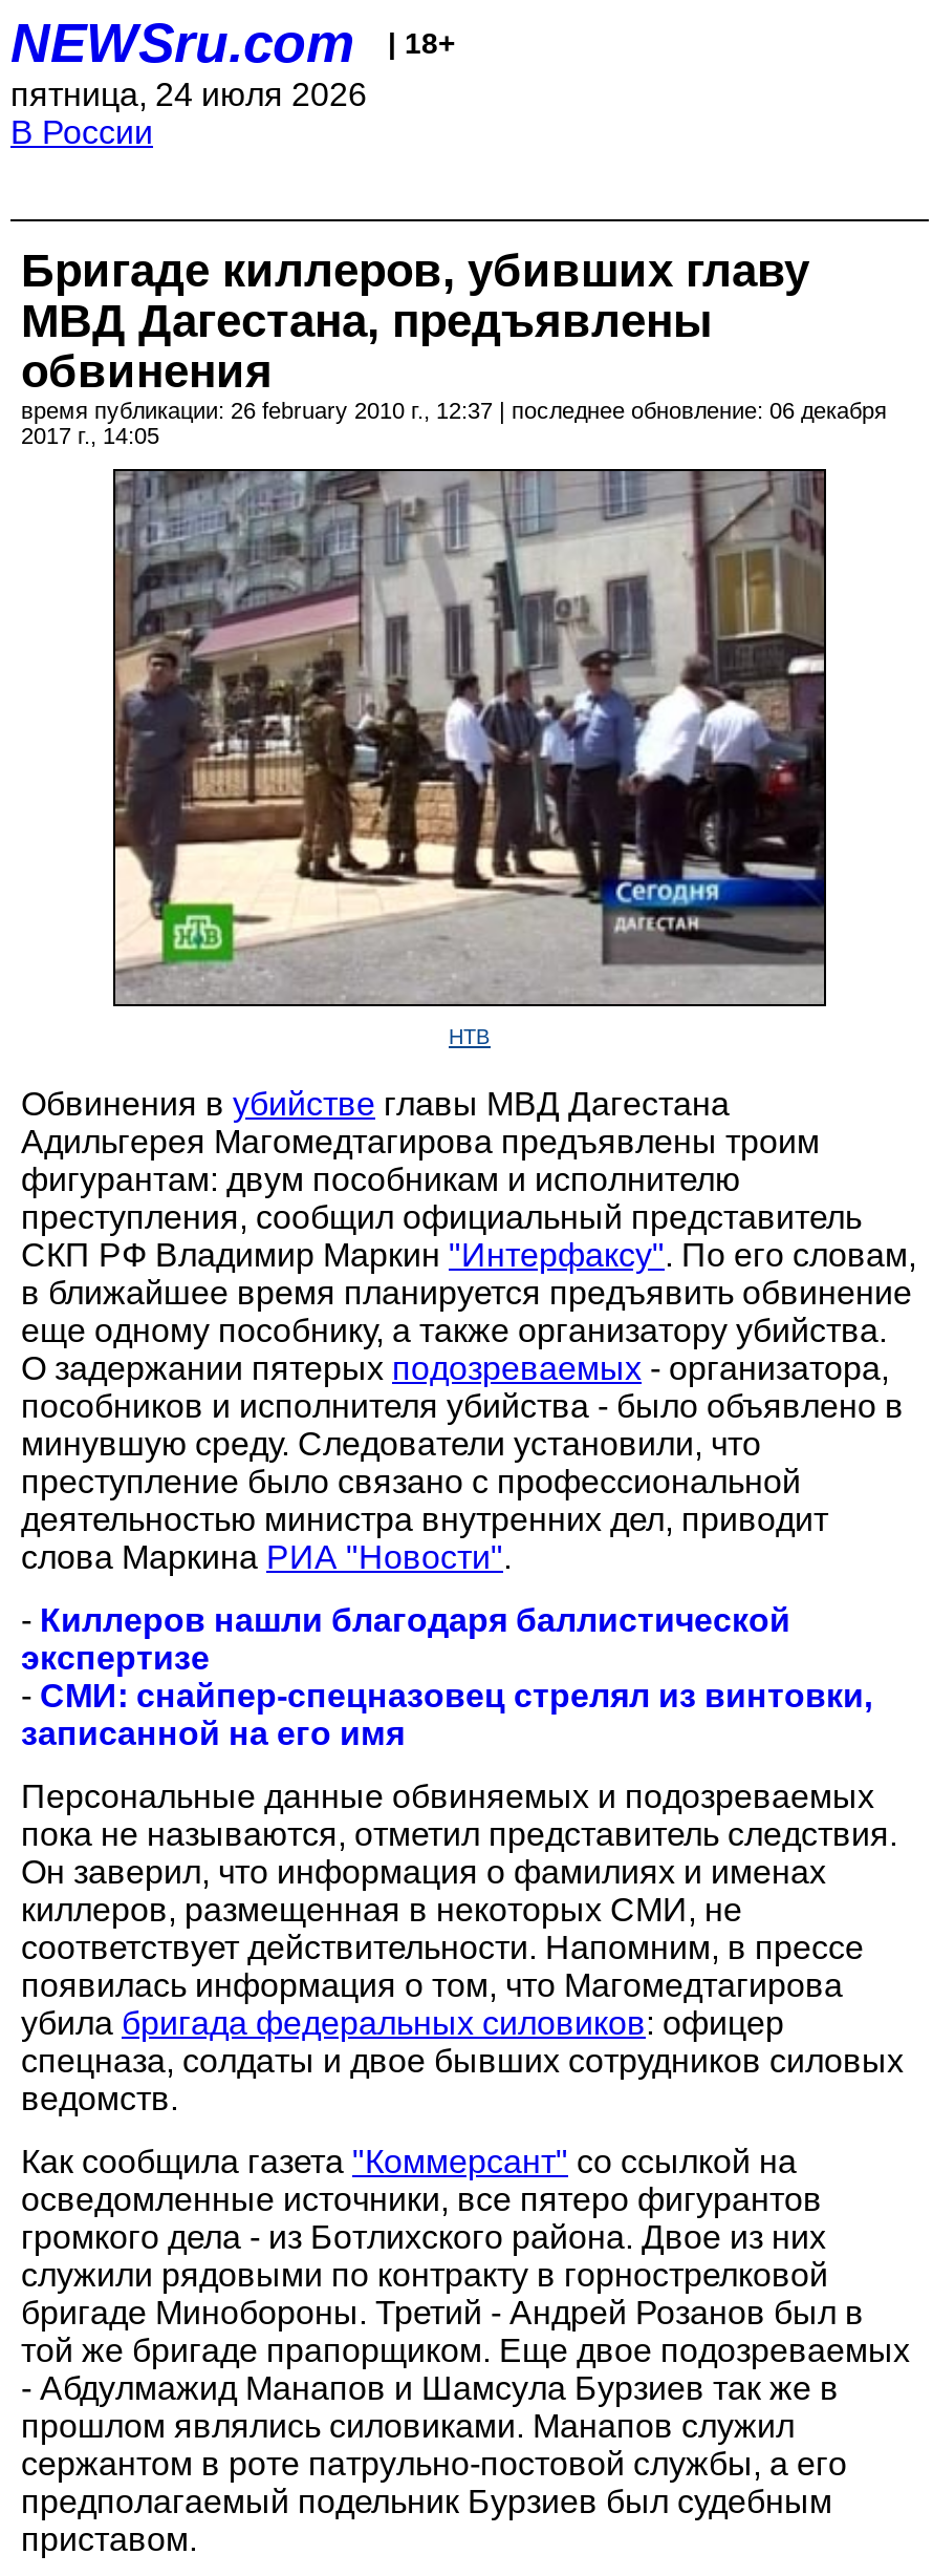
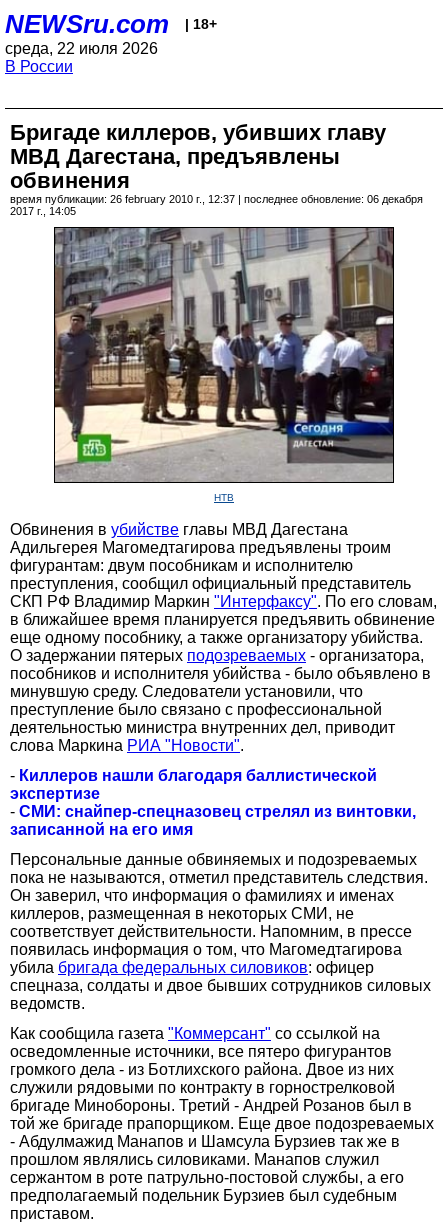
- пятница, 24 июля 2026
+ среда, 22 июля 2026
